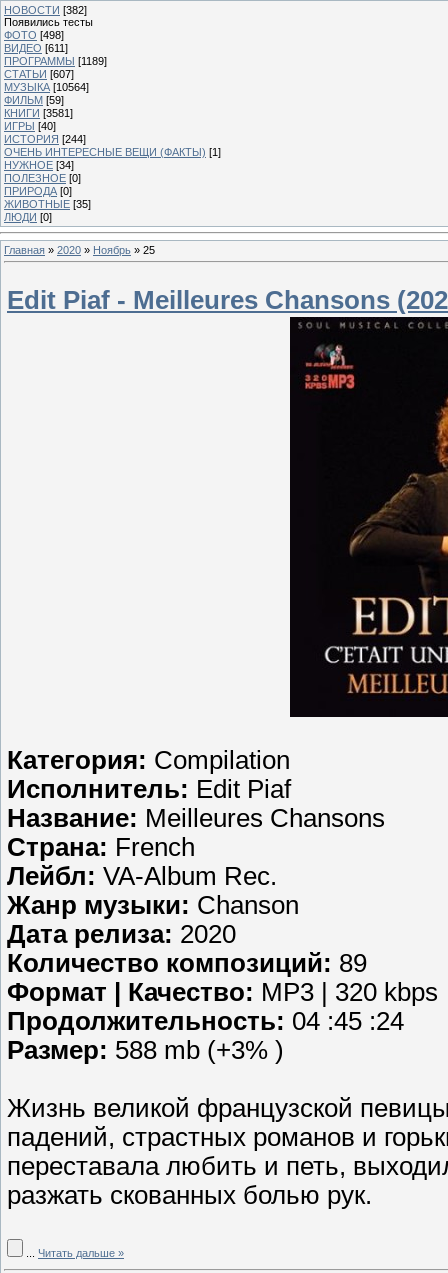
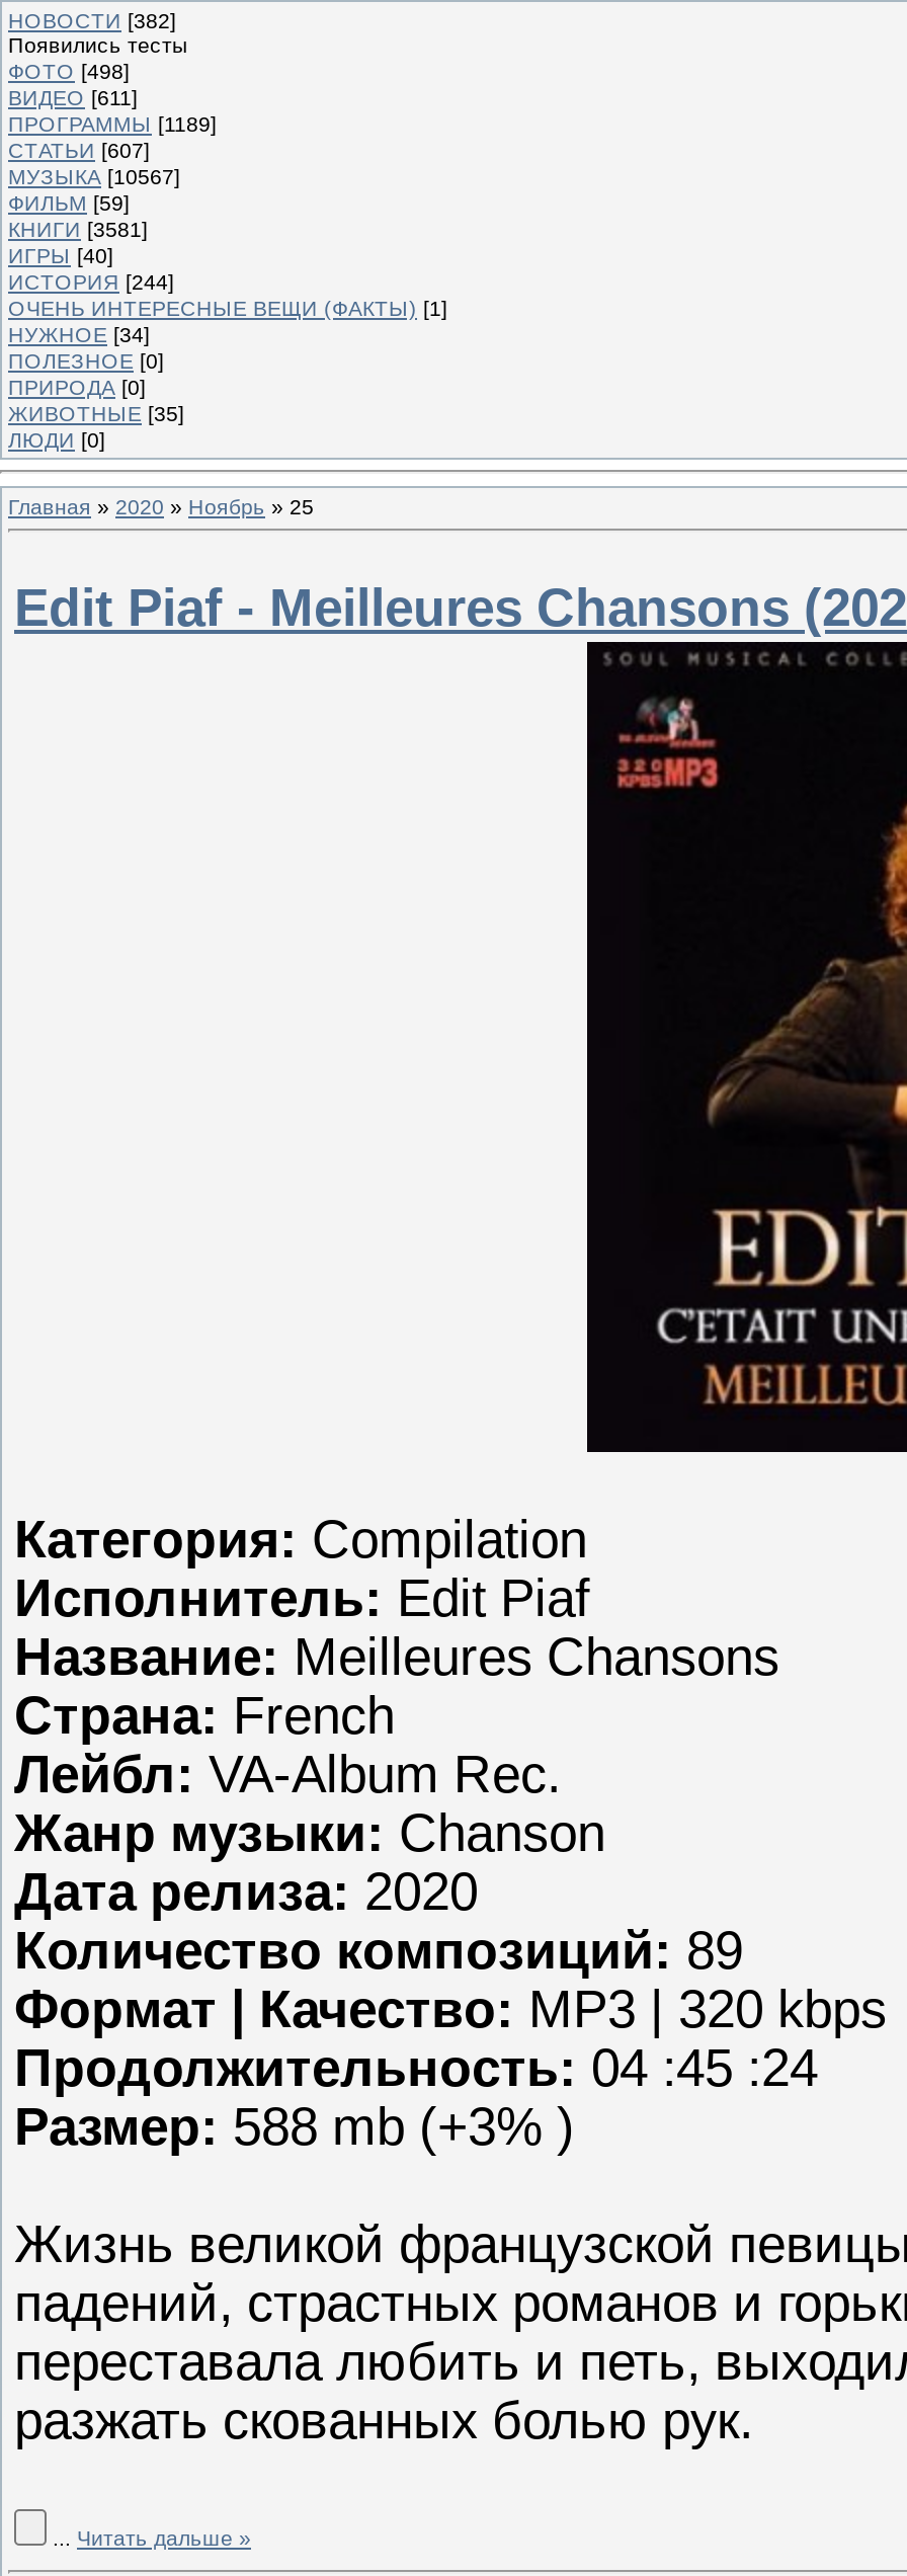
- МУЗЫКА [10564]
+ МУЗЫКА [10567]
